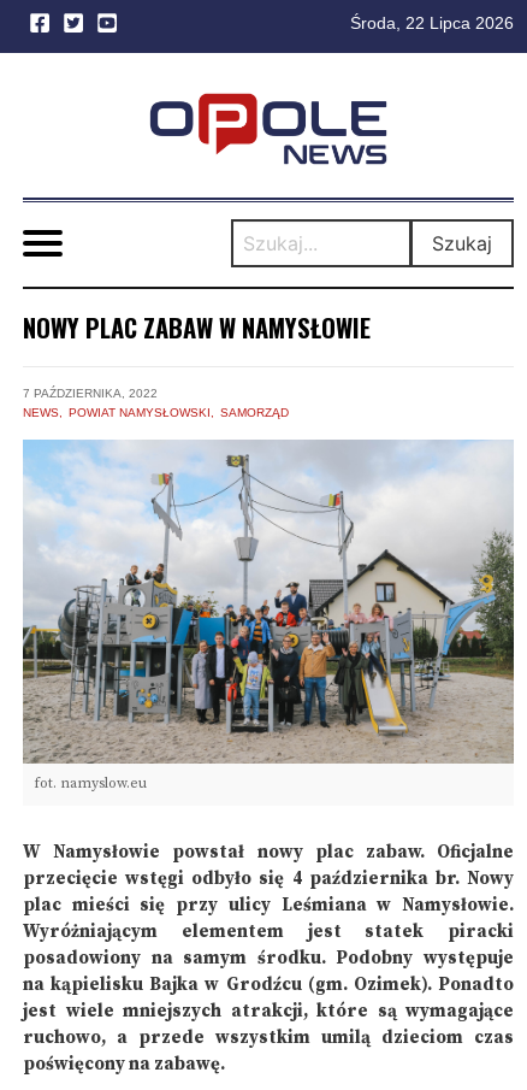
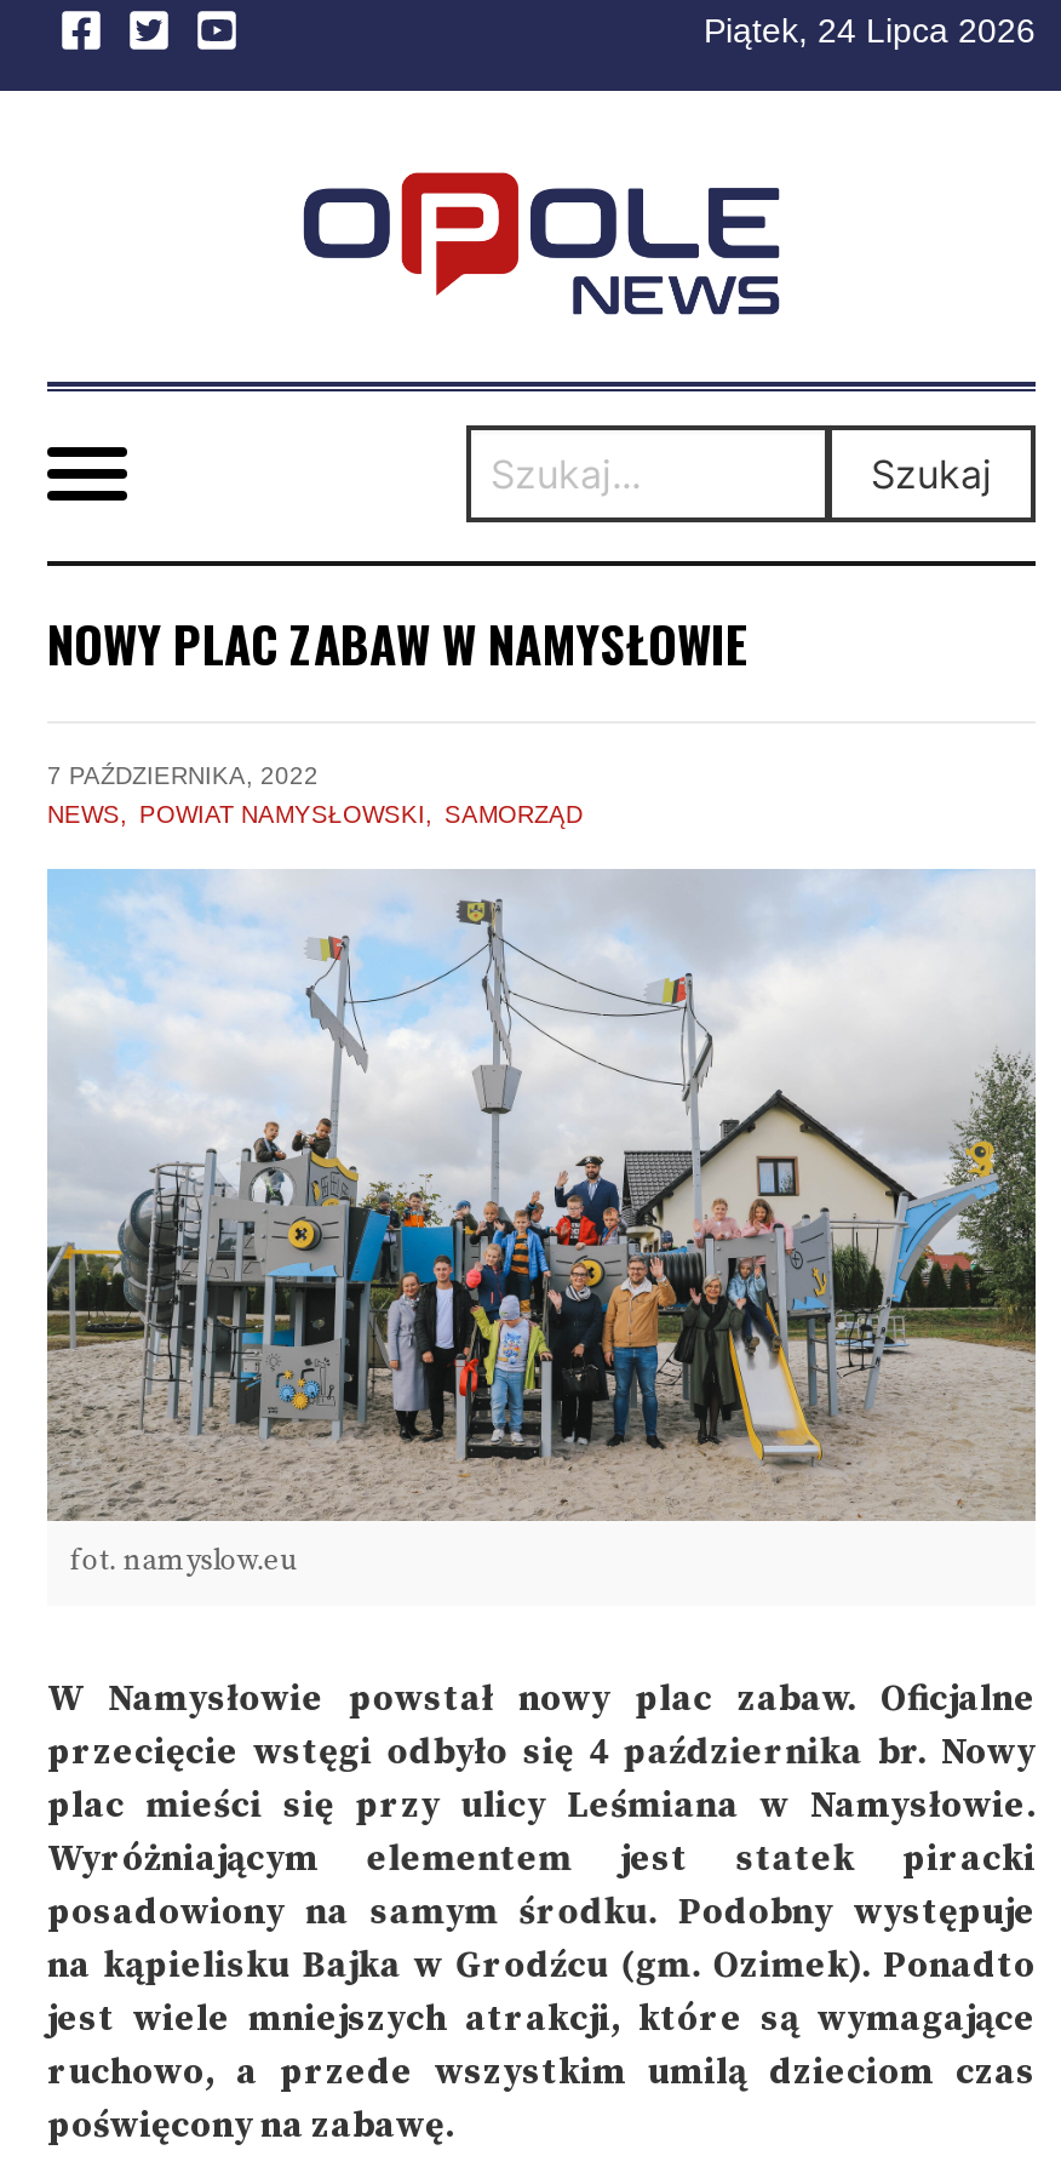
- Środa, 22 Lipca 2026
+ Piątek, 24 Lipca 2026
